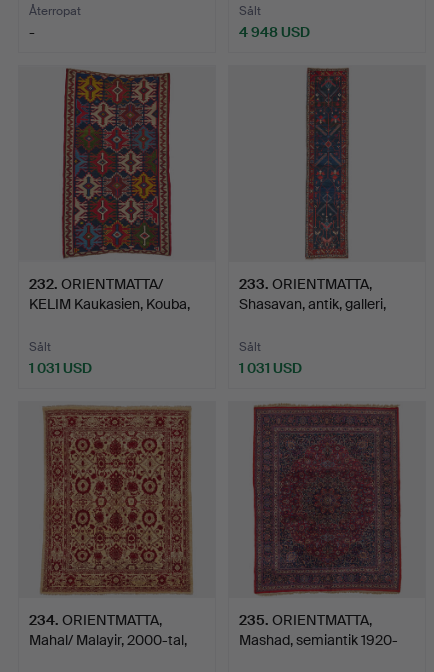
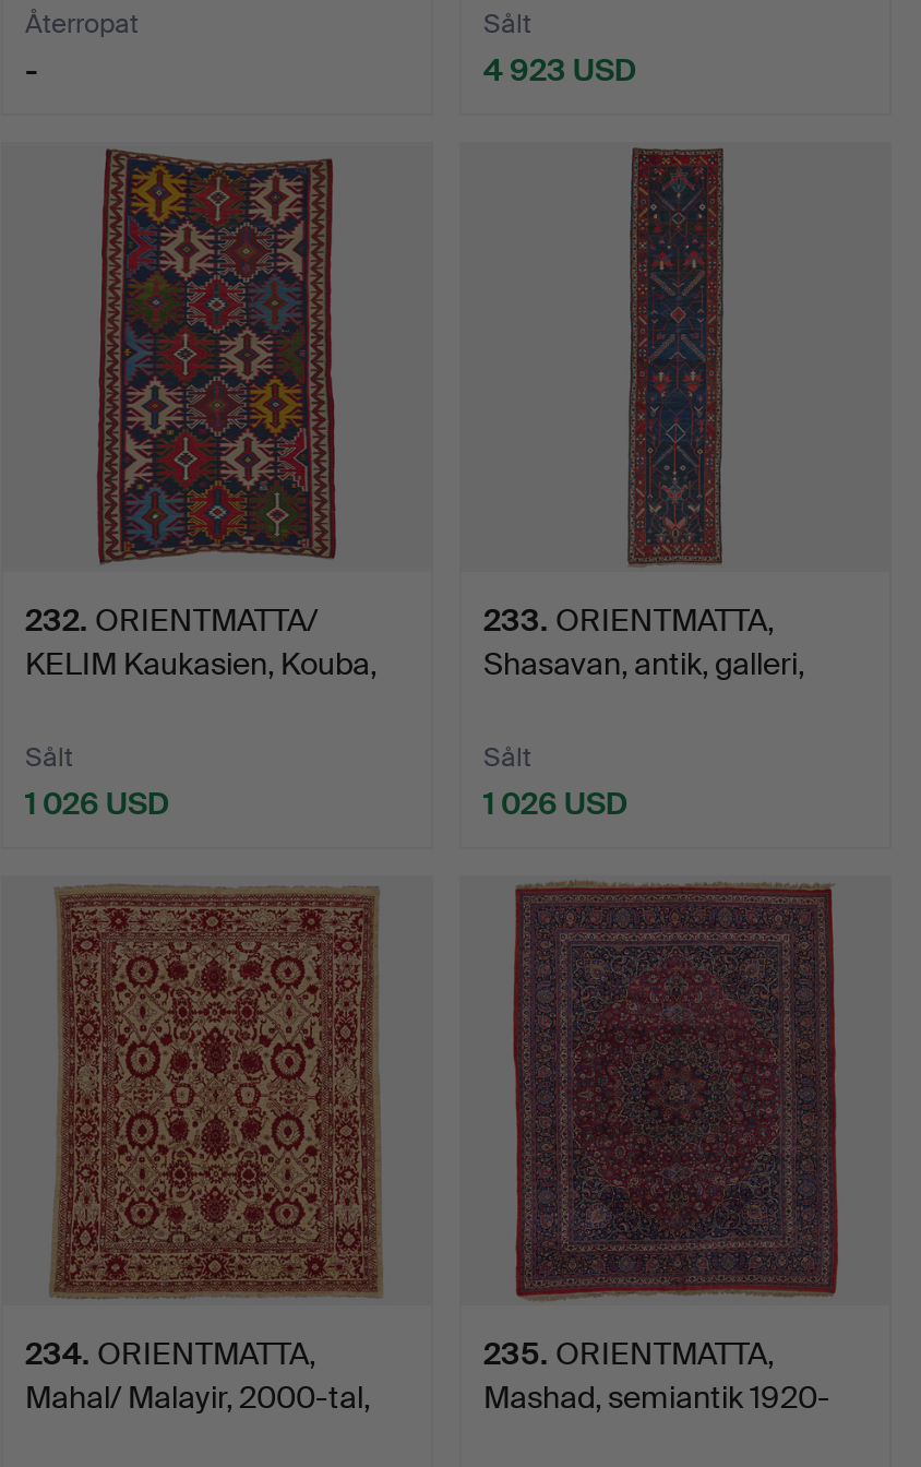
- 4 948 USD
+ 4 923 USD

- 1 031 USD
+ 1 026 USD

- 1 031 USD
+ 1 026 USD
